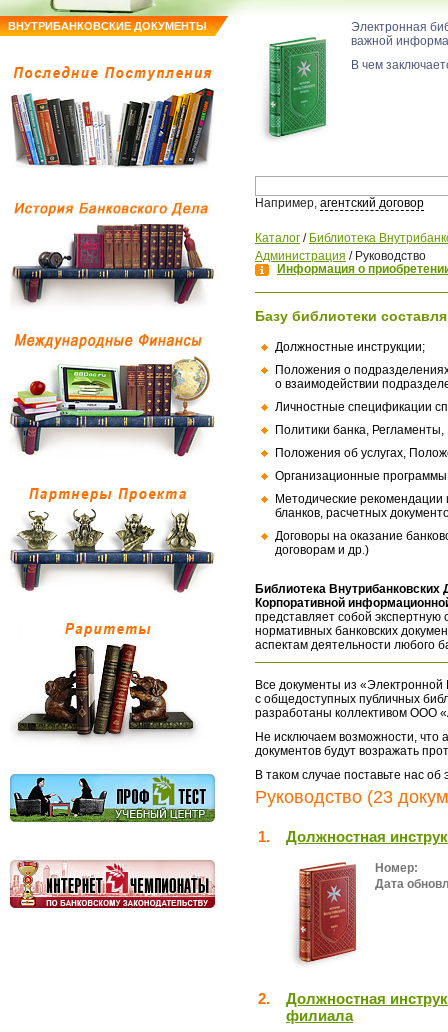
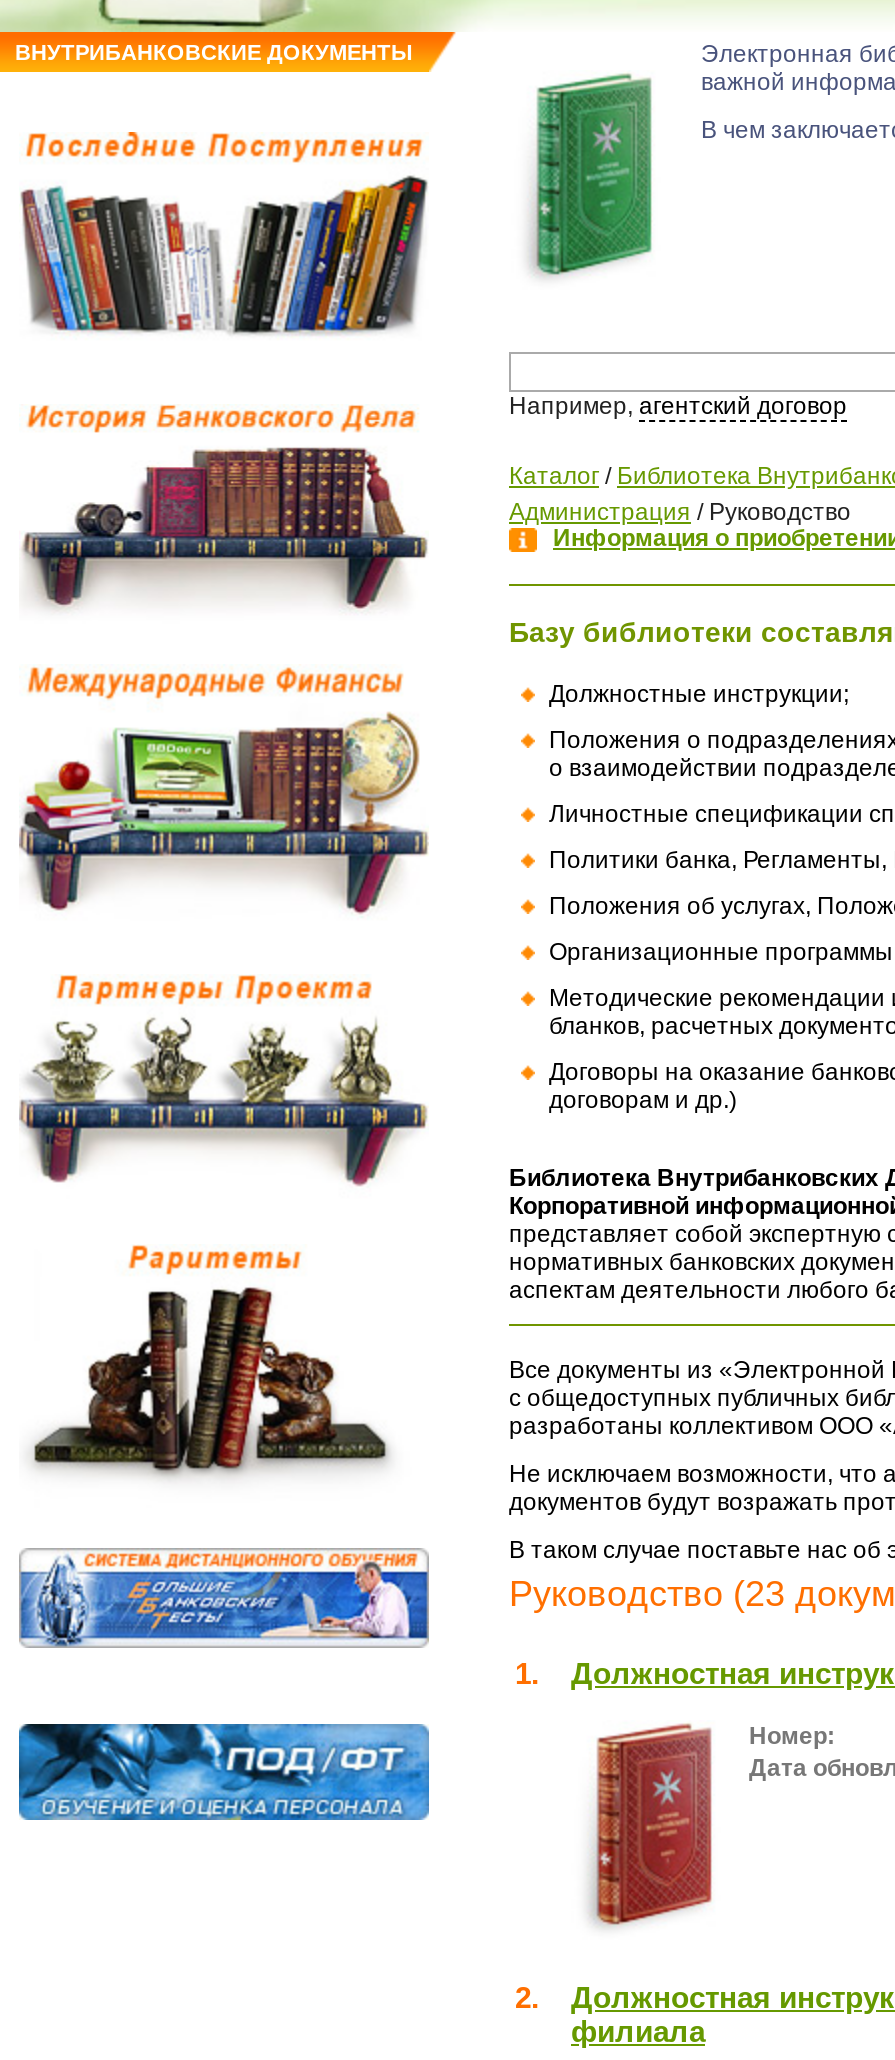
- [image]
+ [image]

- [image]
+ [image]
